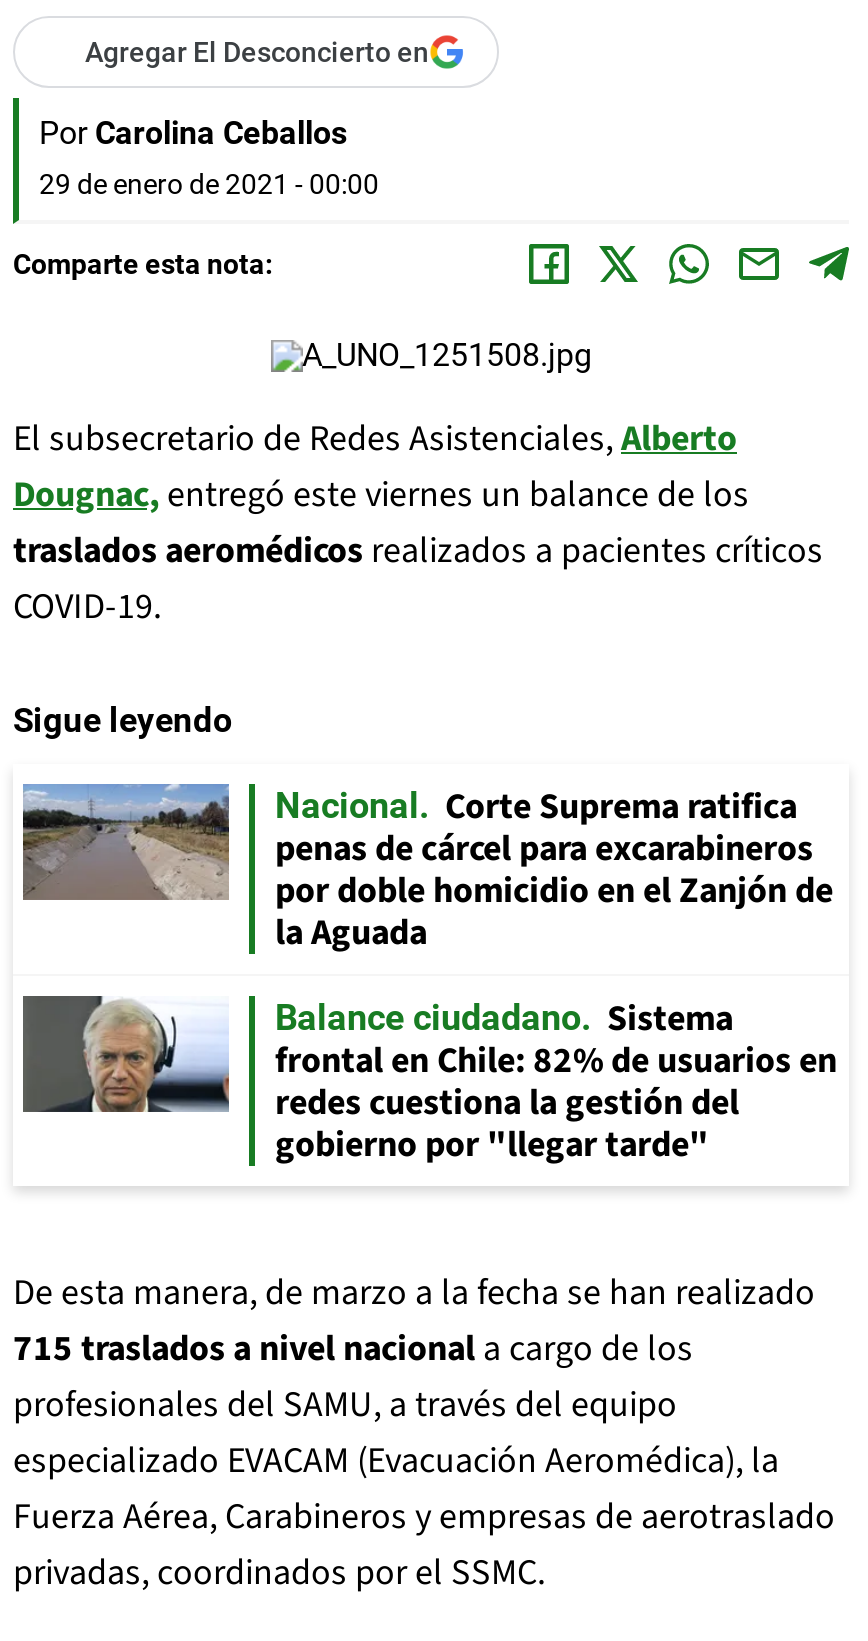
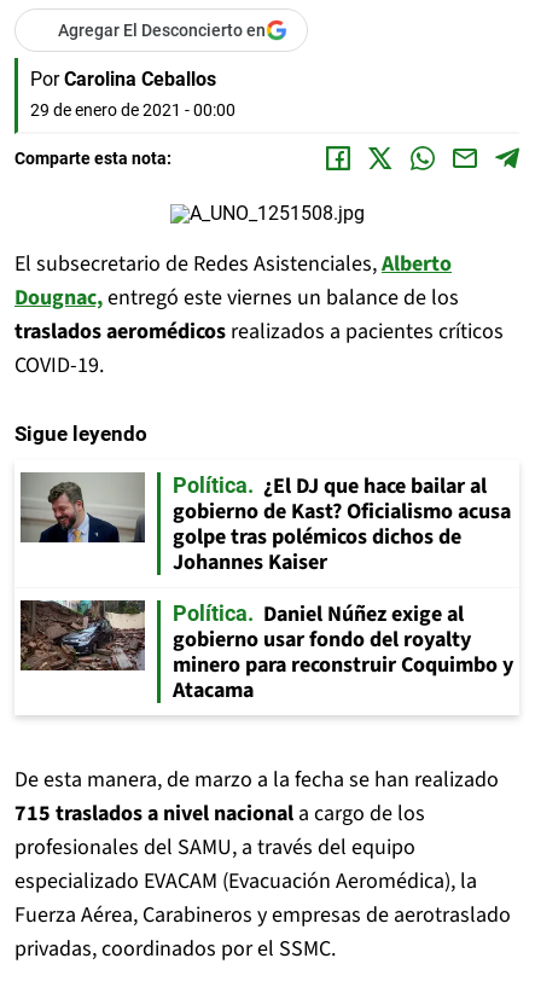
- [image]
- Nacional
- Corte Suprema ratifica
- penas de cárcel para excarabineros
- por doble homicidio en el Zanjón de
- la Aguada
+ [image]
+ Política
+ ¿El DJ que hace bailar al
+ gobierno de Kast? Oficialismo acusa
+ golpe tras polémicos dichos de
+ Johannes Kaiser

- [image]
- Balance ciudadano
- Sistema
- frontal en Chile: 82% de usuarios en
- redes cuestiona la gestión del
- gobierno por "llegar tarde"
+ [image]
+ Política
+ Daniel Núñez exige al
+ gobierno usar fondo del royalty
+ minero para reconstruir Coquimbo y
+ Atacama
